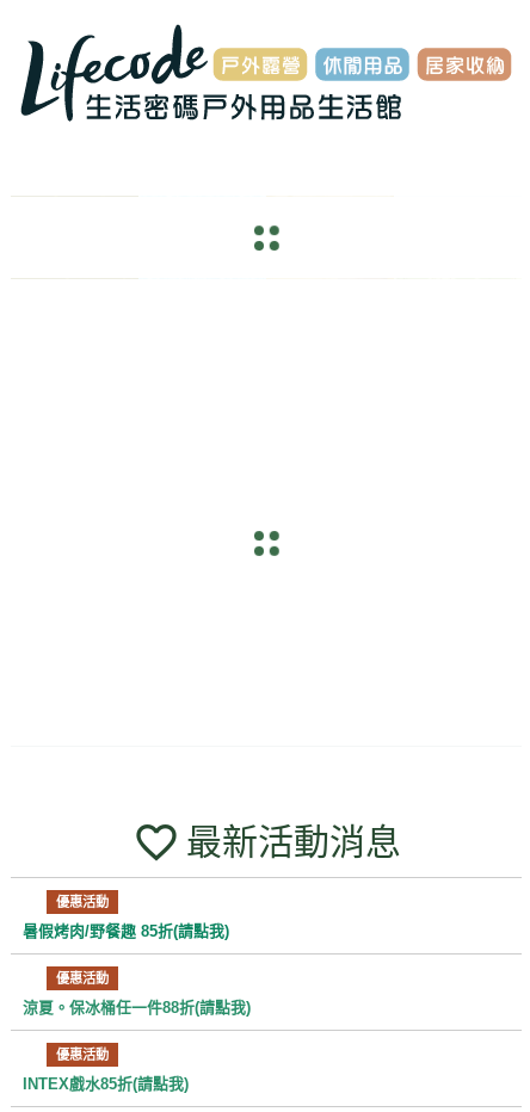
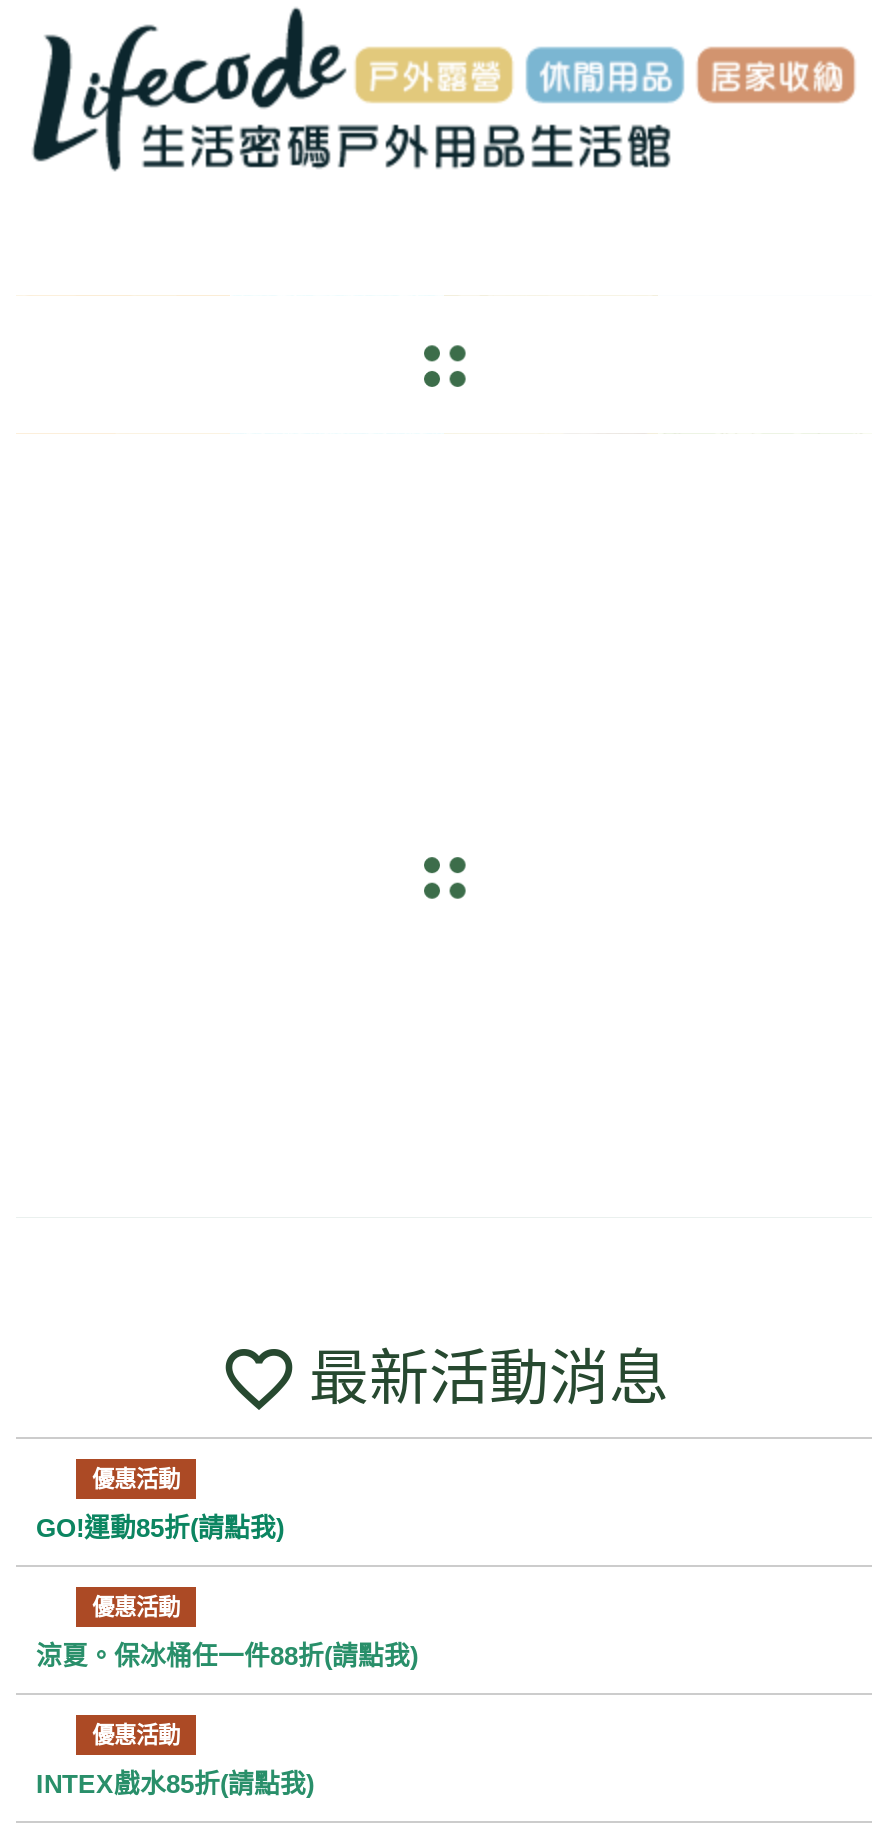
- 暑假烤肉/野餐趣 85折(請點我)
+ GO!運動85折(請點我)
